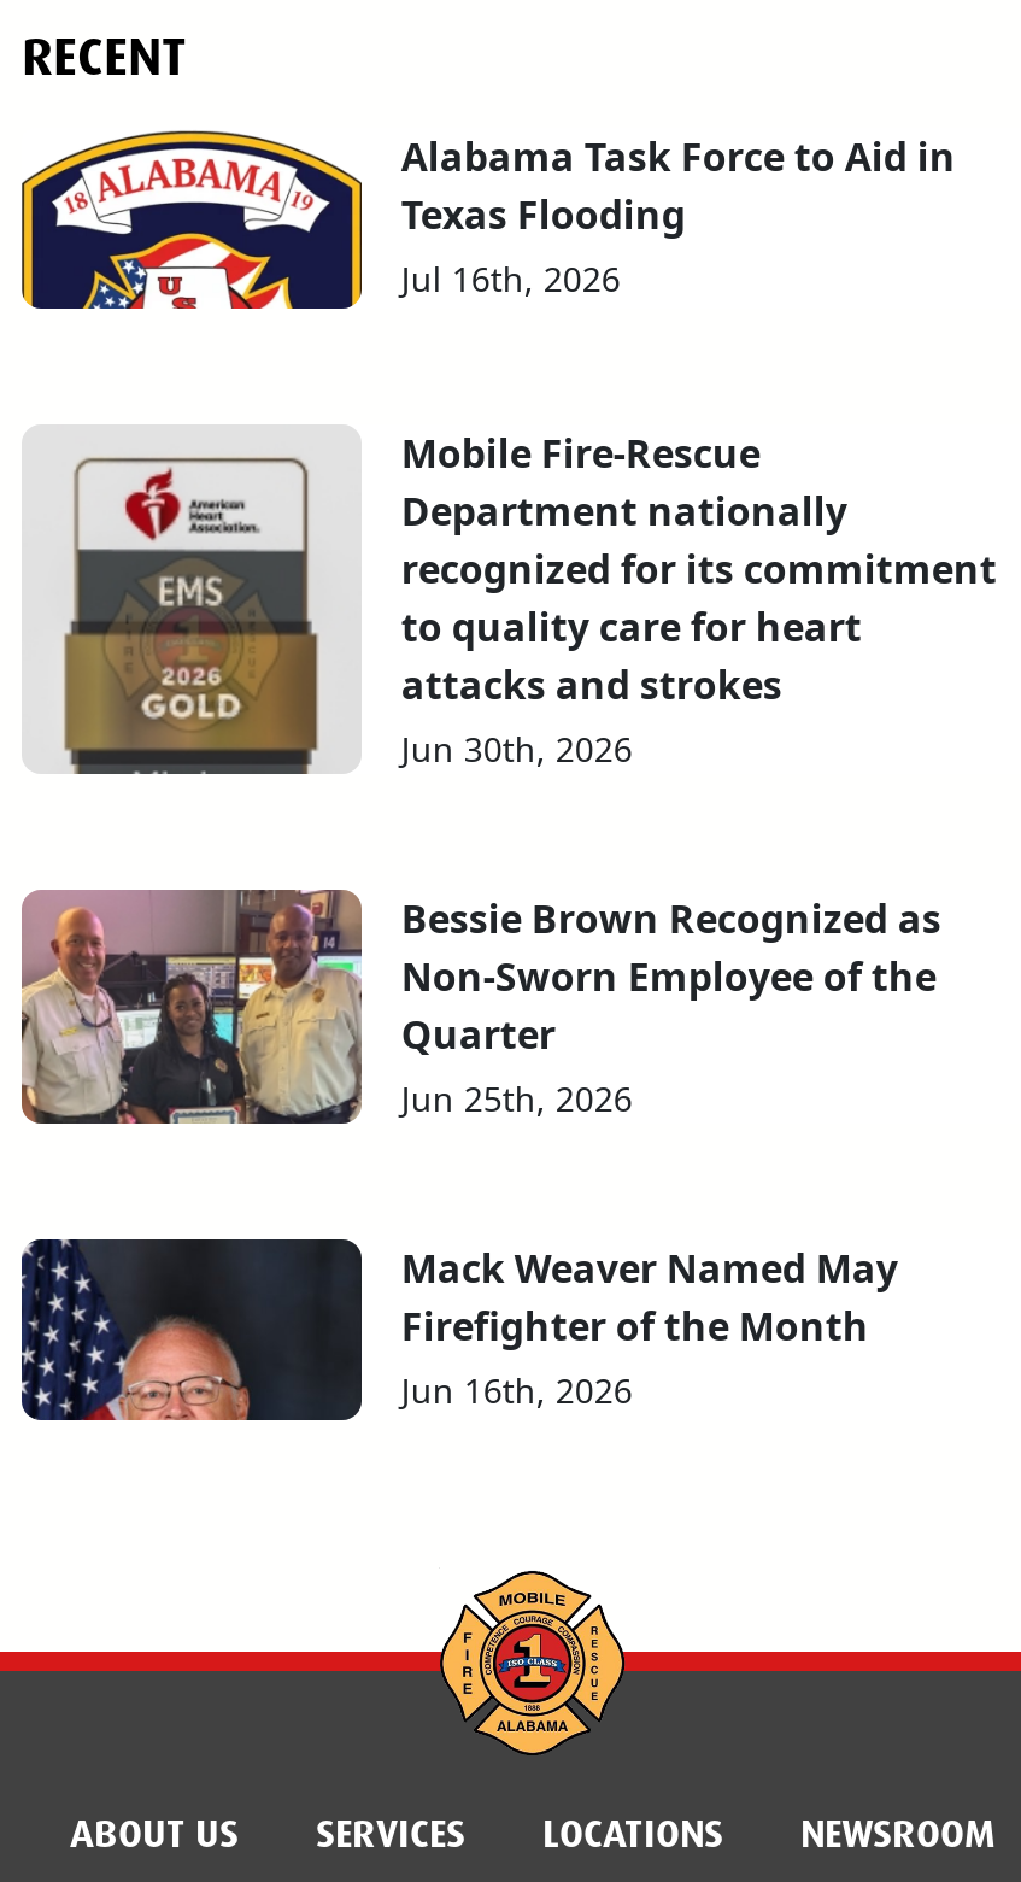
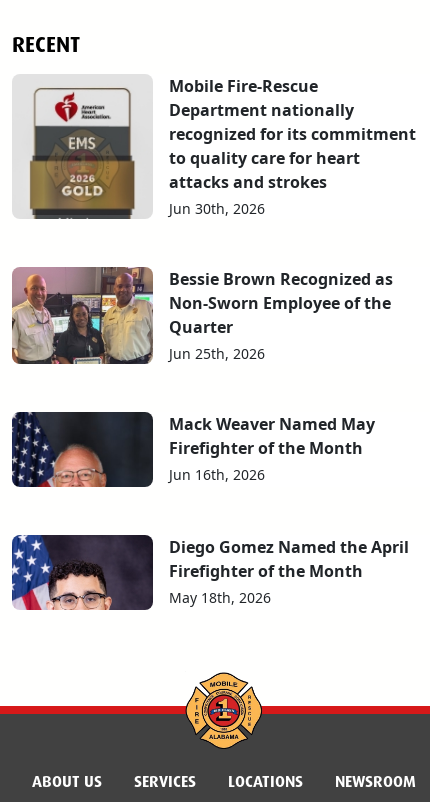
- [image]
- Alabama Task Force to Aid in
- Texas Flooding
- Jul 16th, 2026

moved up: [image] | Mobile Fire-Rescue | Department nationally | ... | Firefighter of the Month | Jun 16th, 2026

+ [image]

+ Diego Gomez Named the April
+ Firefighter of the Month
+ May 18th, 2026
